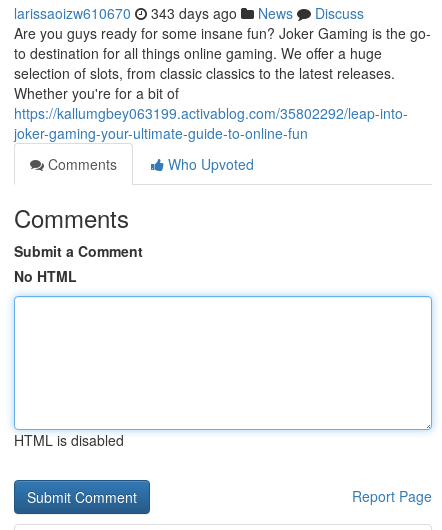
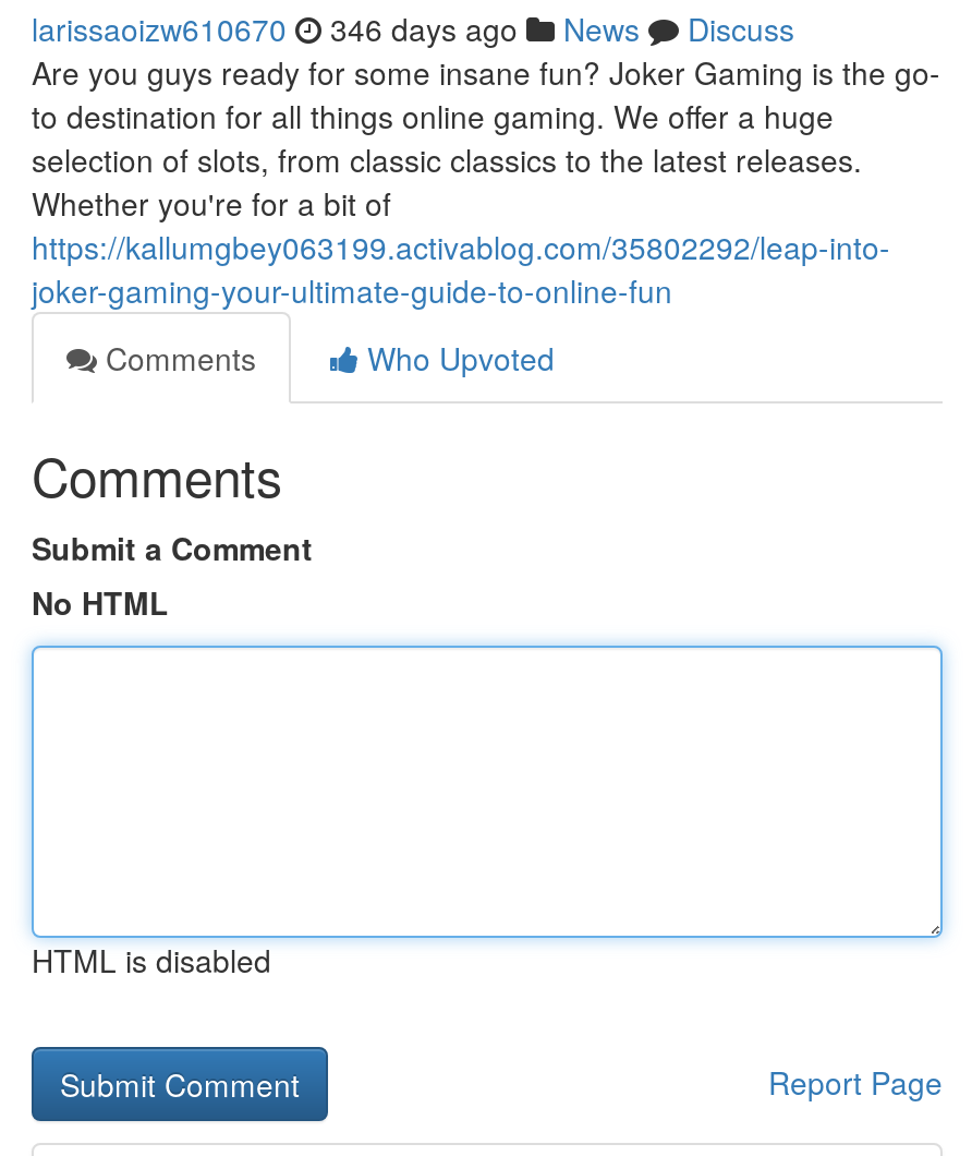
- larissaoizw610670 343 days ago News Discuss
+ larissaoizw610670 346 days ago News Discuss
